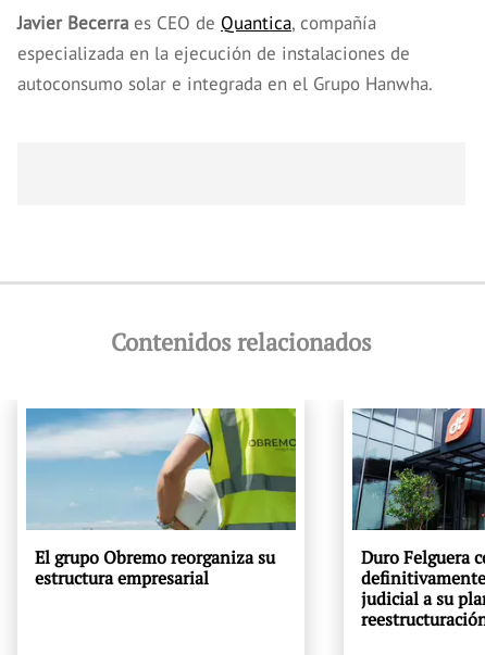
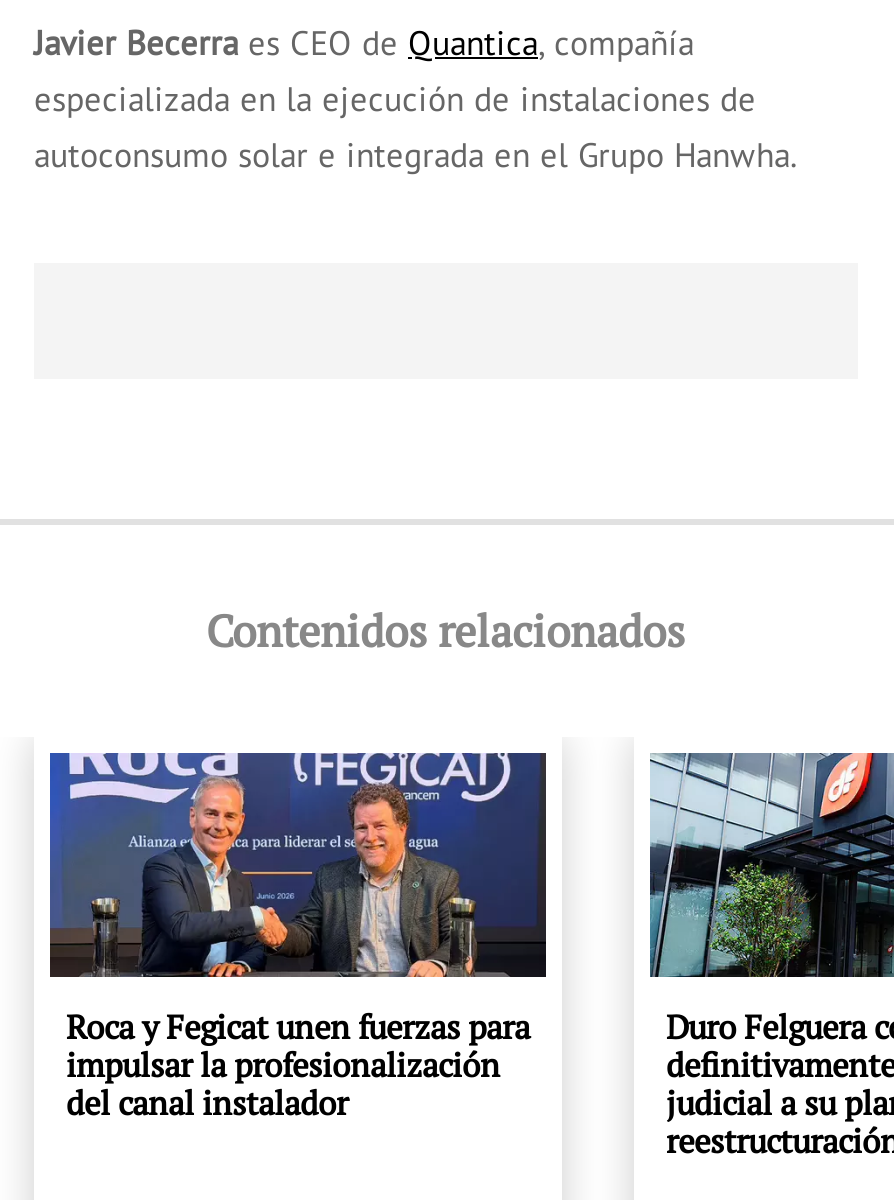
- [image]
- El grupo Obremo reorganiza su
- estructura empresarial
+ [image]
+ Roca y Fegicat unen fuerzas para
+ impulsar la profesionalización
+ del canal instalador
